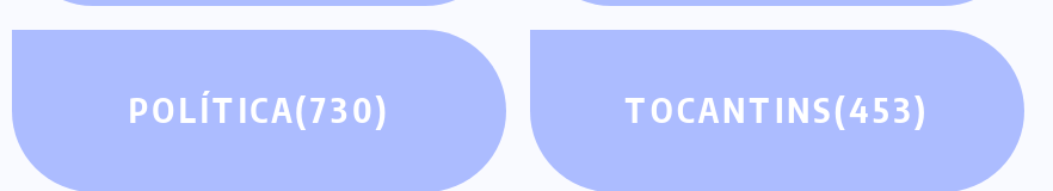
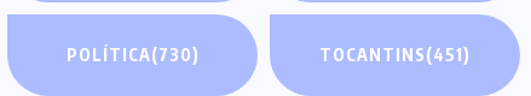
- TOCANTINS(453)
+ TOCANTINS(451)
